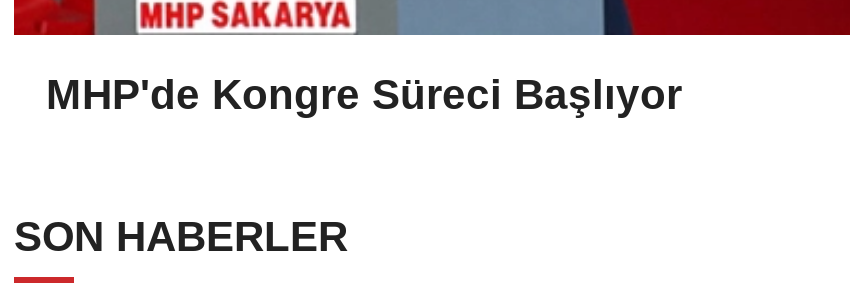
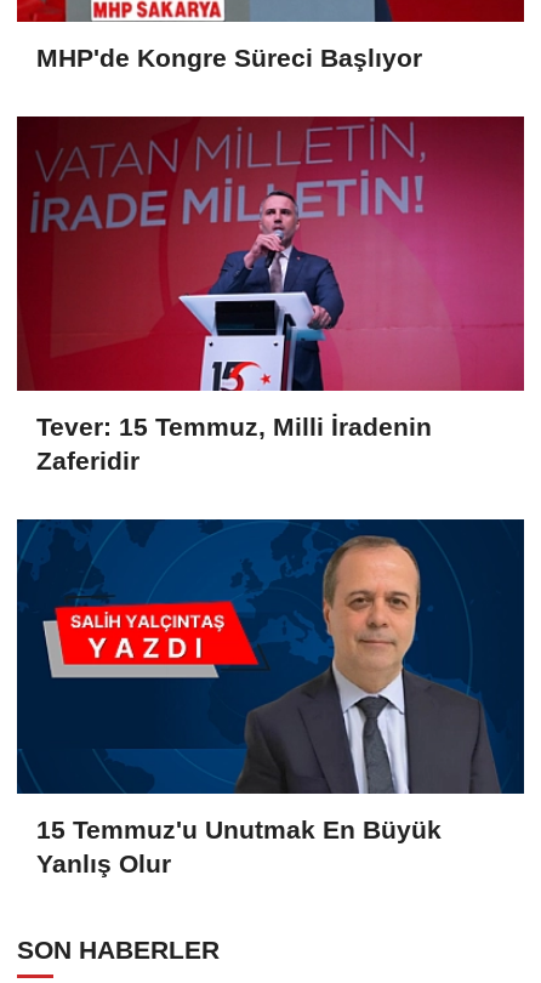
+ [image]
+ Tever: 15 Temmuz, Milli İradenin
+ Zaferidir

+ [image]
+ 15 Temmuz'u Unutmak En Büyük
+ Yanlış Olur
